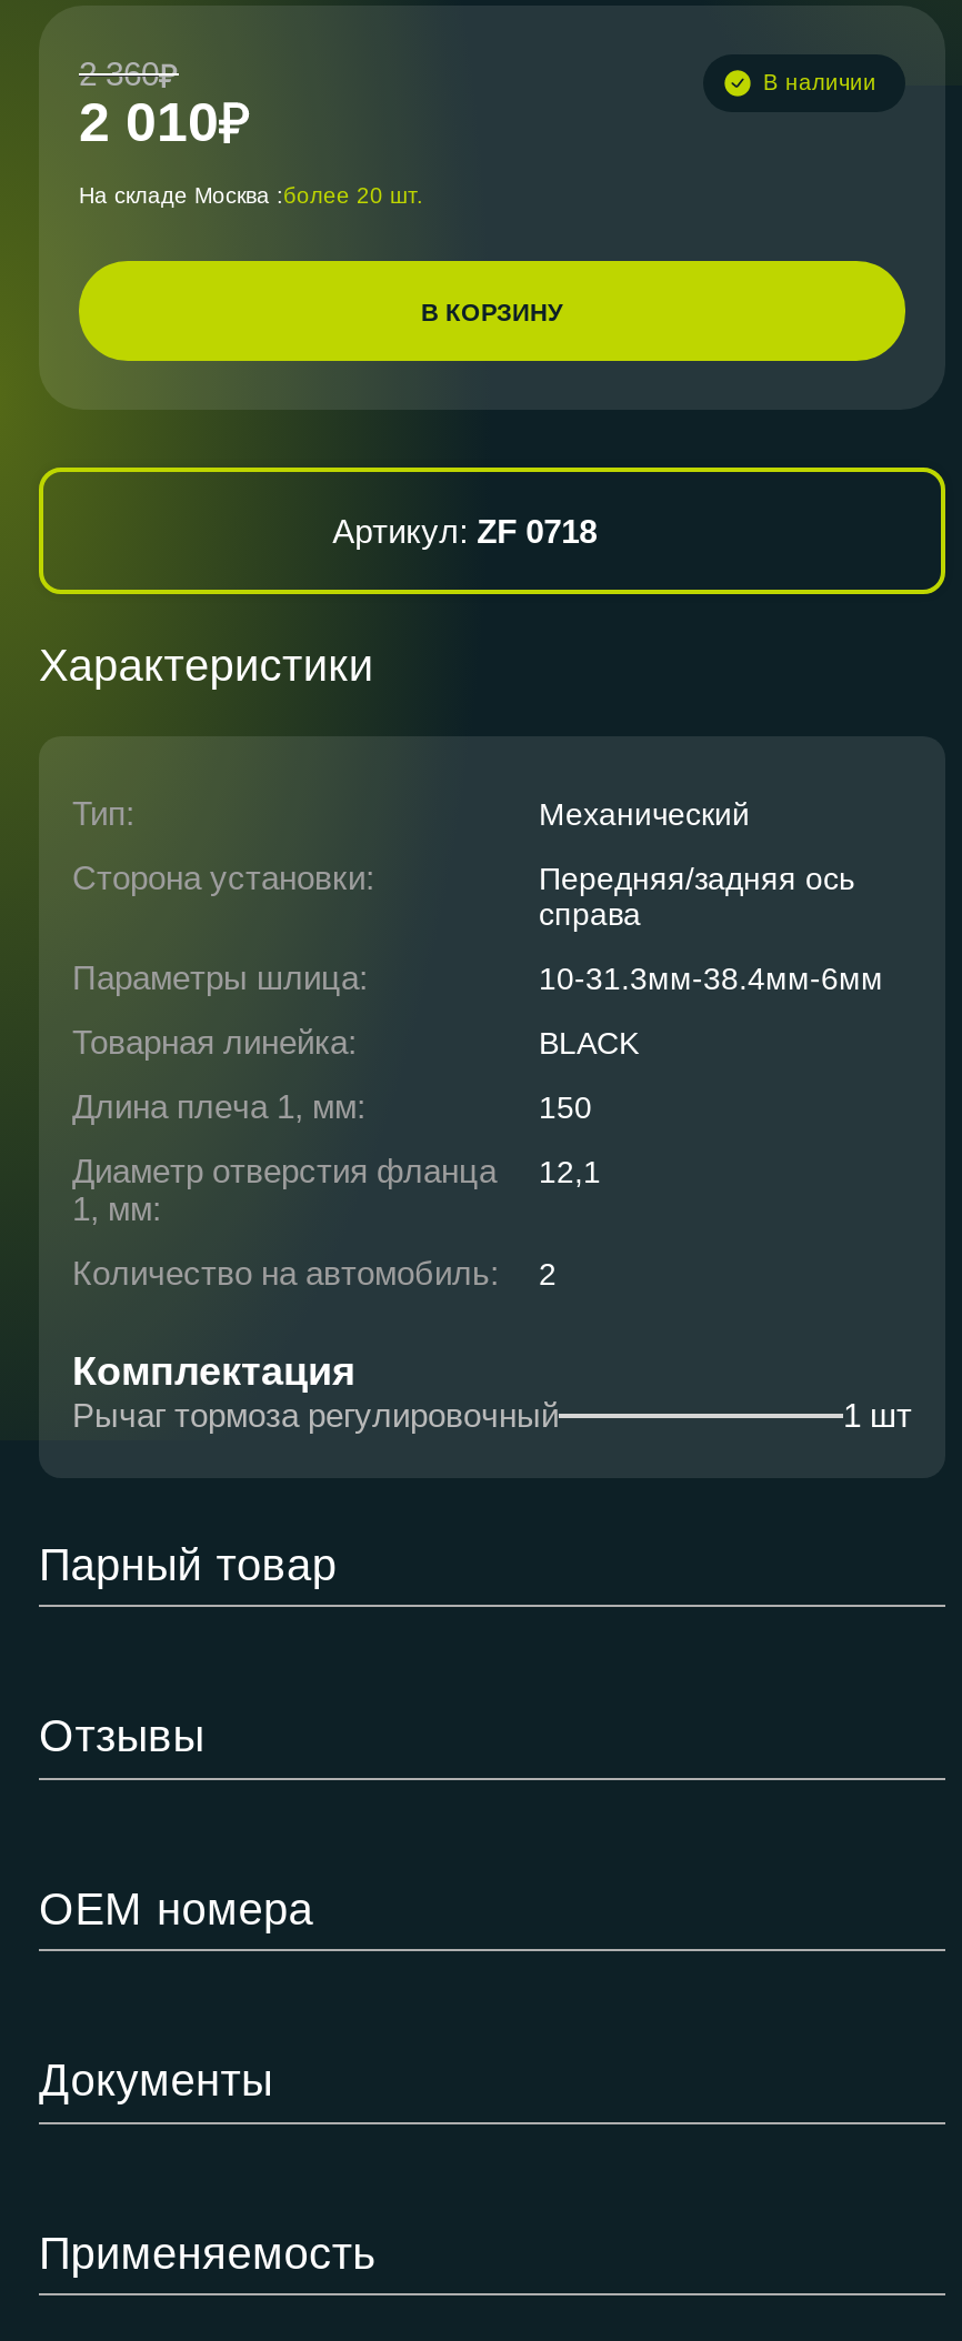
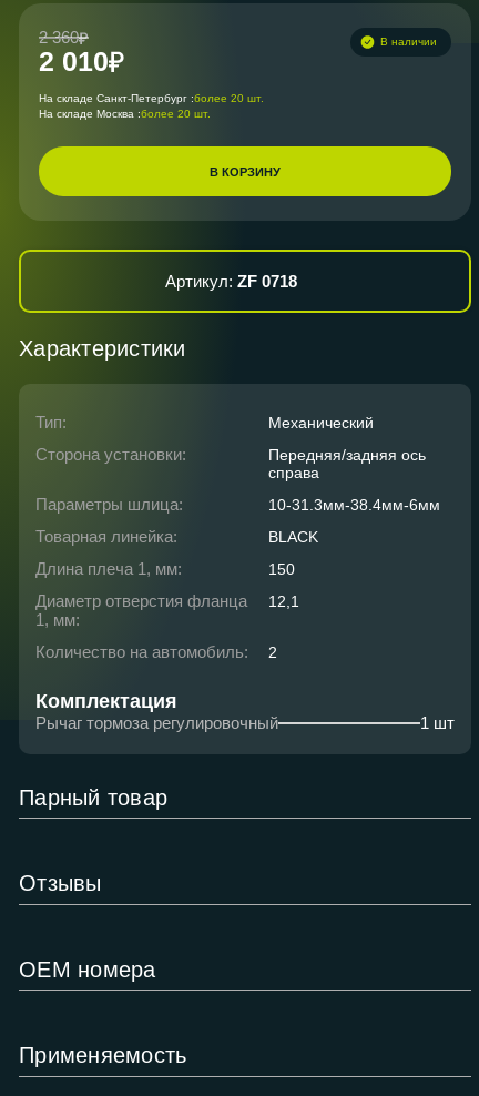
+ На складе Санкт-Петербург : более 20 шт.

- Документы
